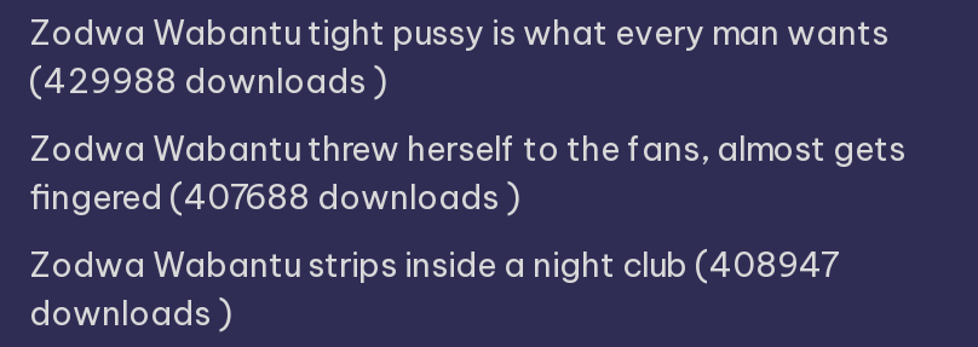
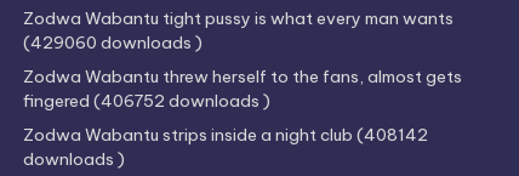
- (429988 downloads )
+ (429060 downloads )

- fingered (407688 downloads )
+ fingered (406752 downloads )

- Zodwa Wabantu strips inside a night club (408947
+ Zodwa Wabantu strips inside a night club (408142
